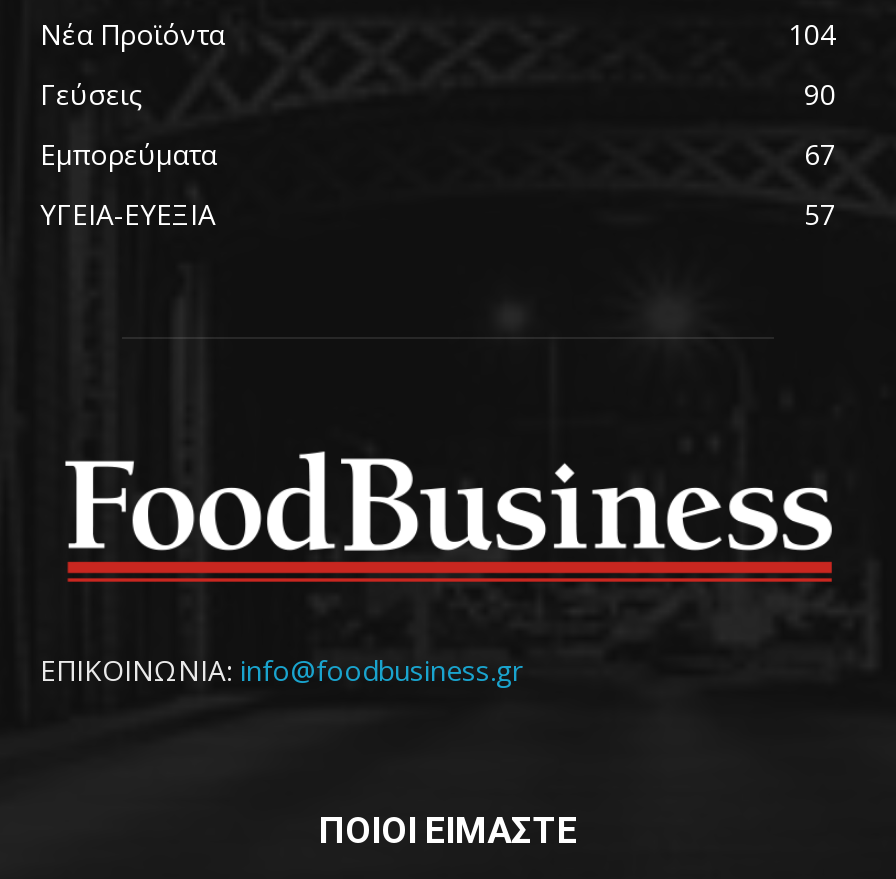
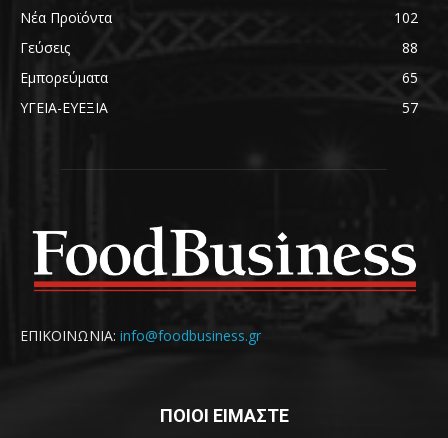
- 104
+ 102

- 90
+ 88

- 67
+ 65
